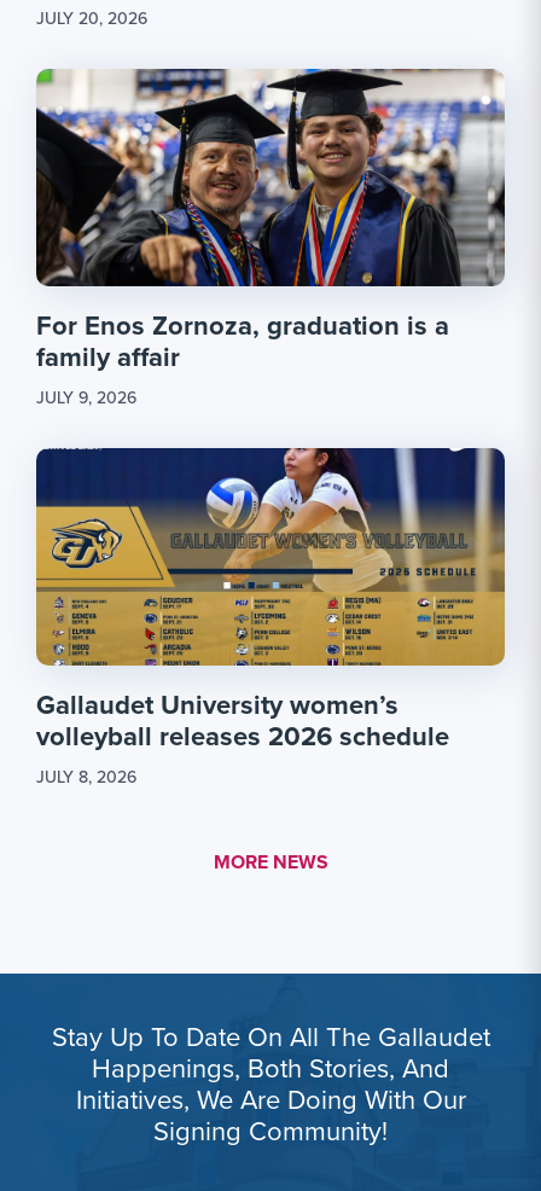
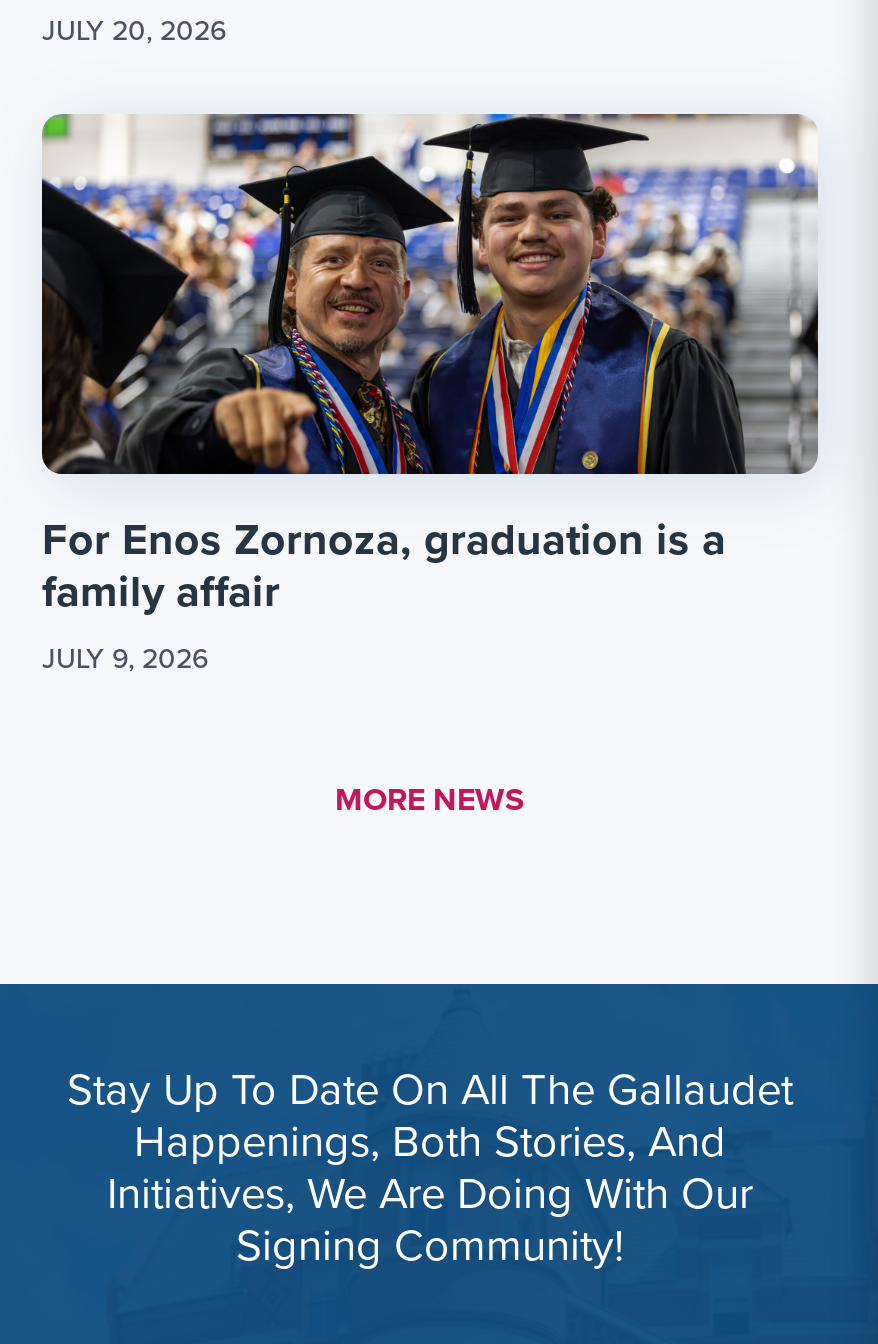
- [image]
- Gallaudet University women’s
- volleyball releases 2026 schedule
- JULY 8, 2026
